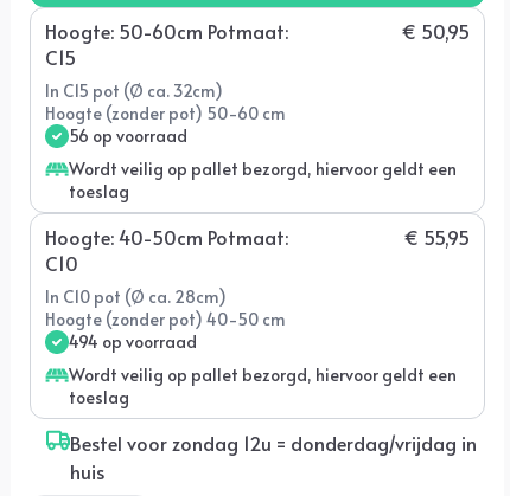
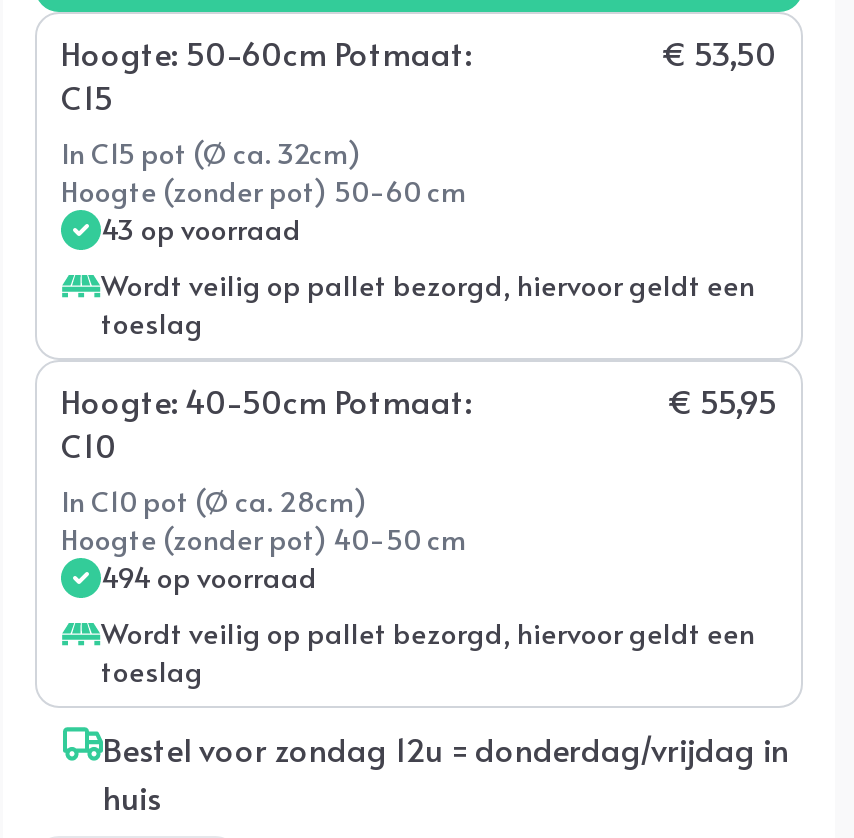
- € 50,95
+ € 53,50

- 56 op voorraad
+ 43 op voorraad
